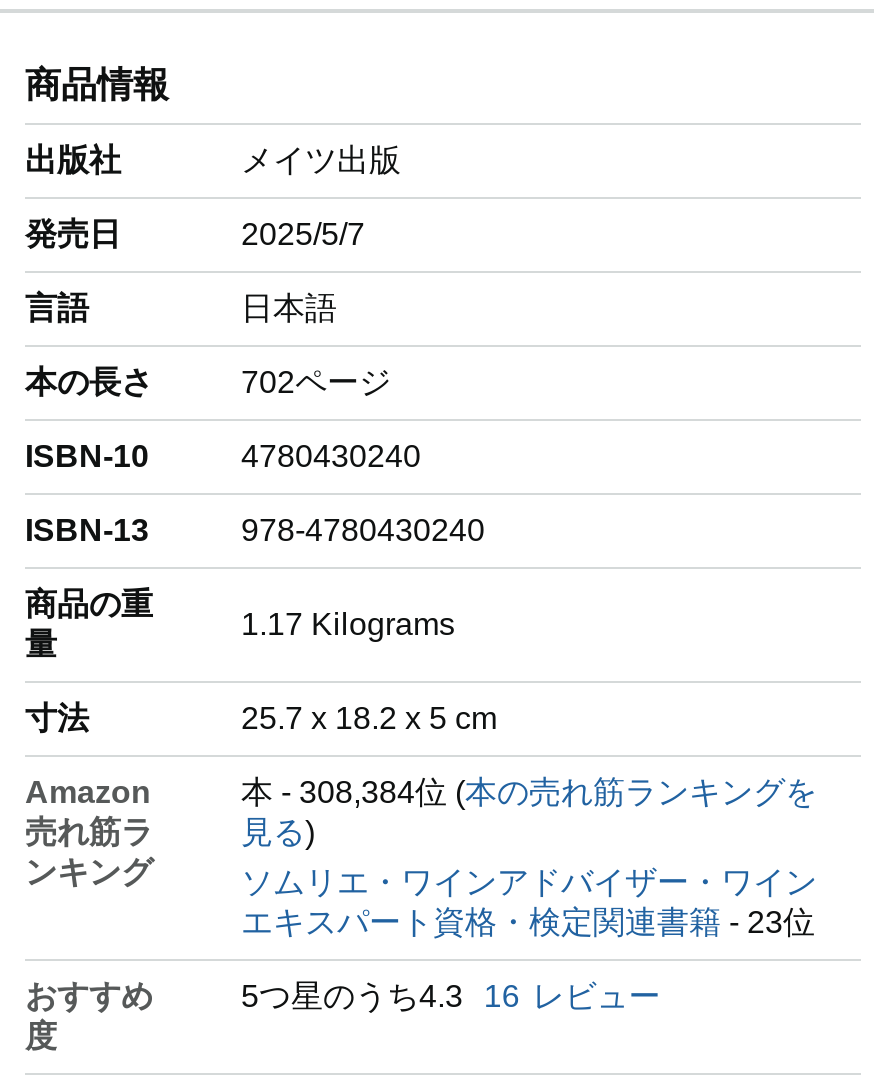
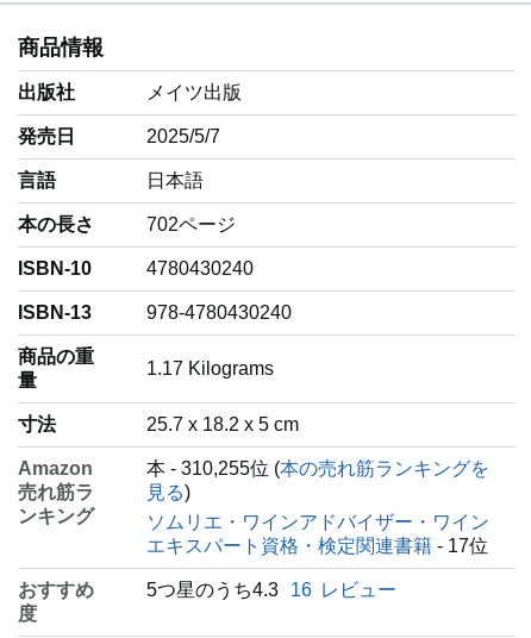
- 本 - 308,384位 (本の売れ筋ランキングを
+ 本 - 310,255位 (本の売れ筋ランキングを

- エキスパート資格・検定関連書籍- 23位
+ エキスパート資格・検定関連書籍- 17位
